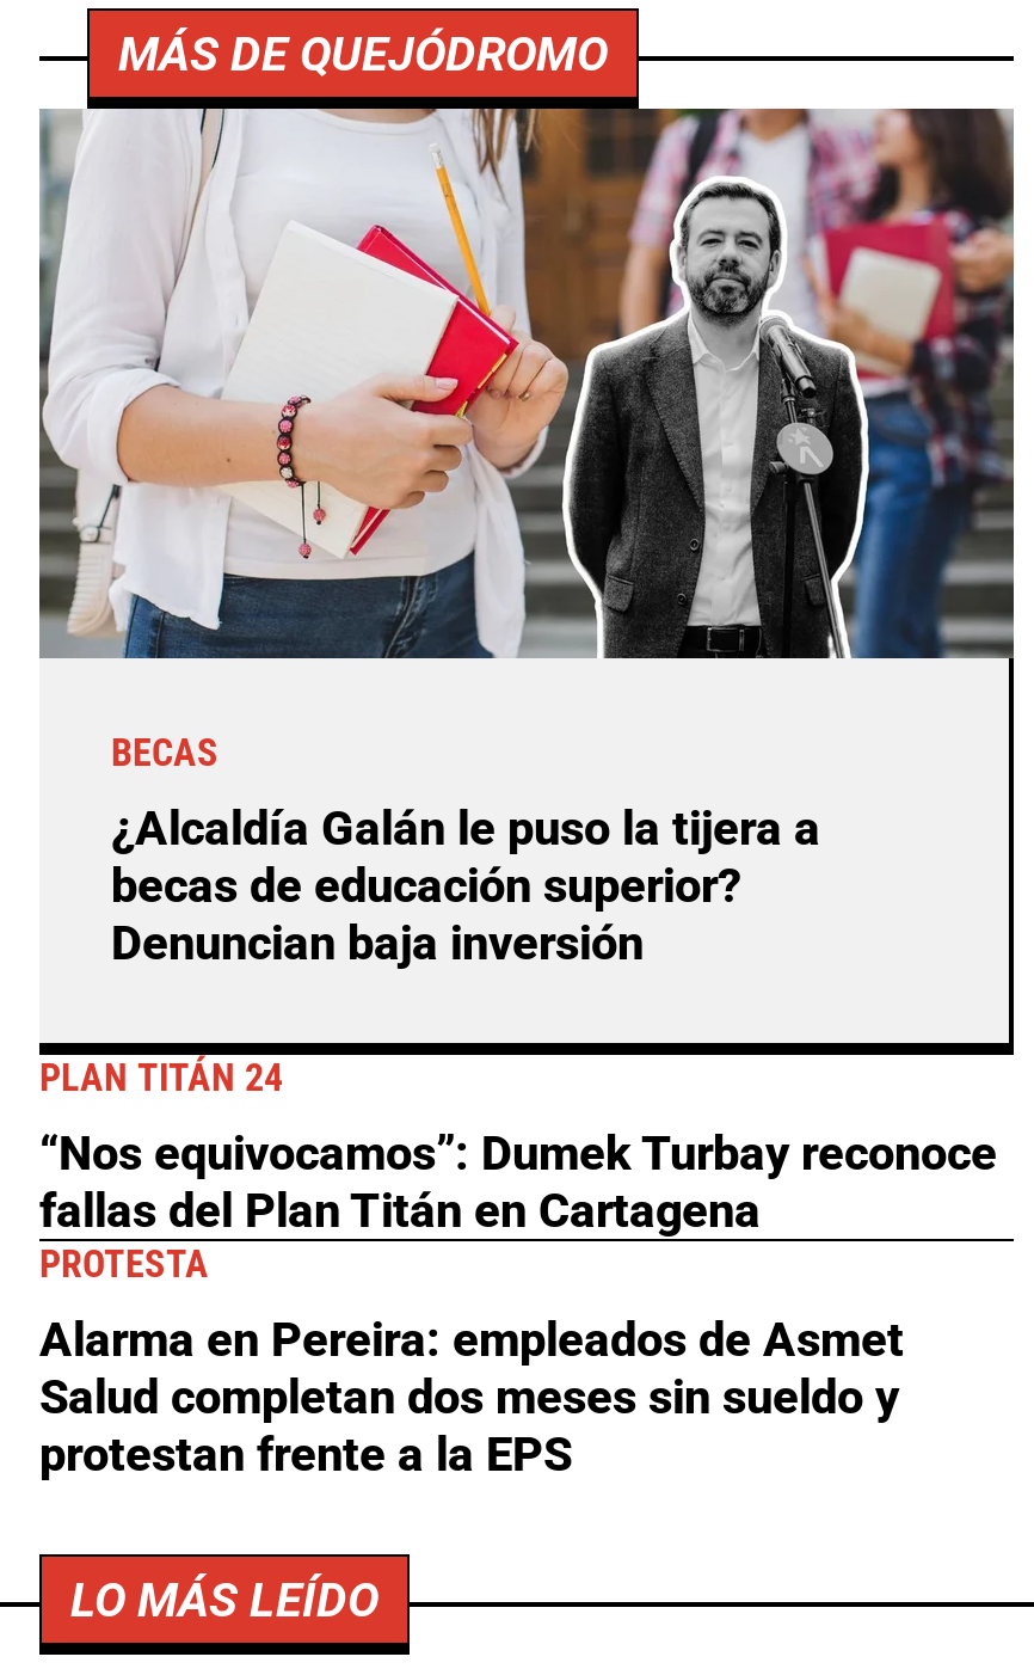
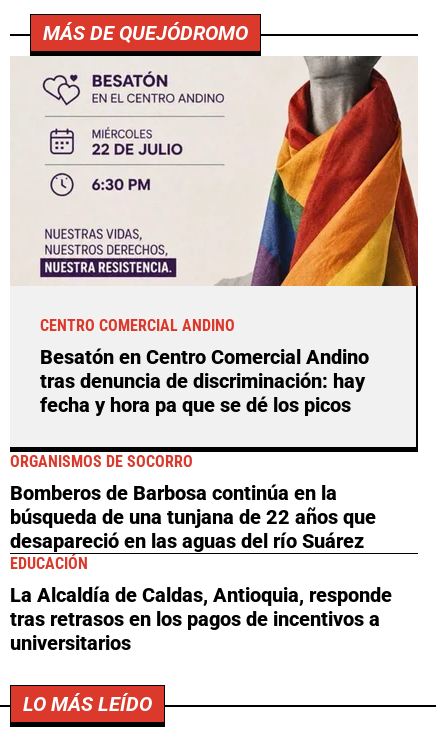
- [image]
- BECAS
- ¿Alcaldía Galán le puso la tijera a
- becas de educación superior?
- Denuncian baja inversión
+ [image]
+ CENTRO COMERCIAL ANDINO
+ Besatón en Centro Comercial Andino
+ tras denuncia de discriminación: hay
+ fecha y hora pa que se dé los picos

- PLAN TITÁN 24
- “Nos equivocamos”: Dumek Turbay reconoce
- fallas del Plan Titán en Cartagena
- PROTESTA
- Alarma en Pereira: empleados de Asmet
- Salud completan dos meses sin sueldo y
- protestan frente a la EPS
+ ORGANISMOS DE SOCORRO
+ Bomberos de Barbosa continúa en la
+ búsqueda de una tunjana de 22 años que
+ desapareció en las aguas del río Suárez
+ EDUCACIÓN
+ La Alcaldía de Caldas, Antioquia, responde
+ tras retrasos en los pagos de incentivos a
+ universitarios
